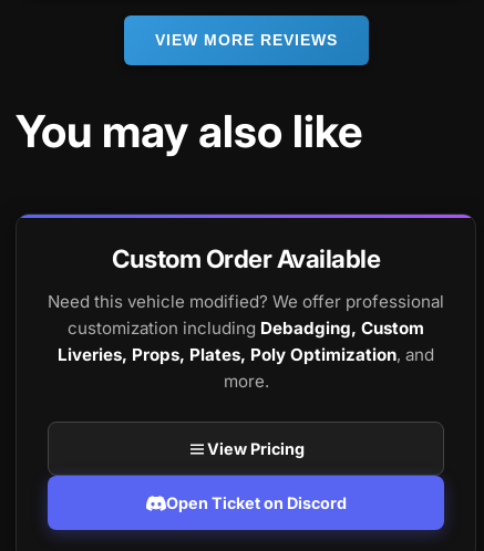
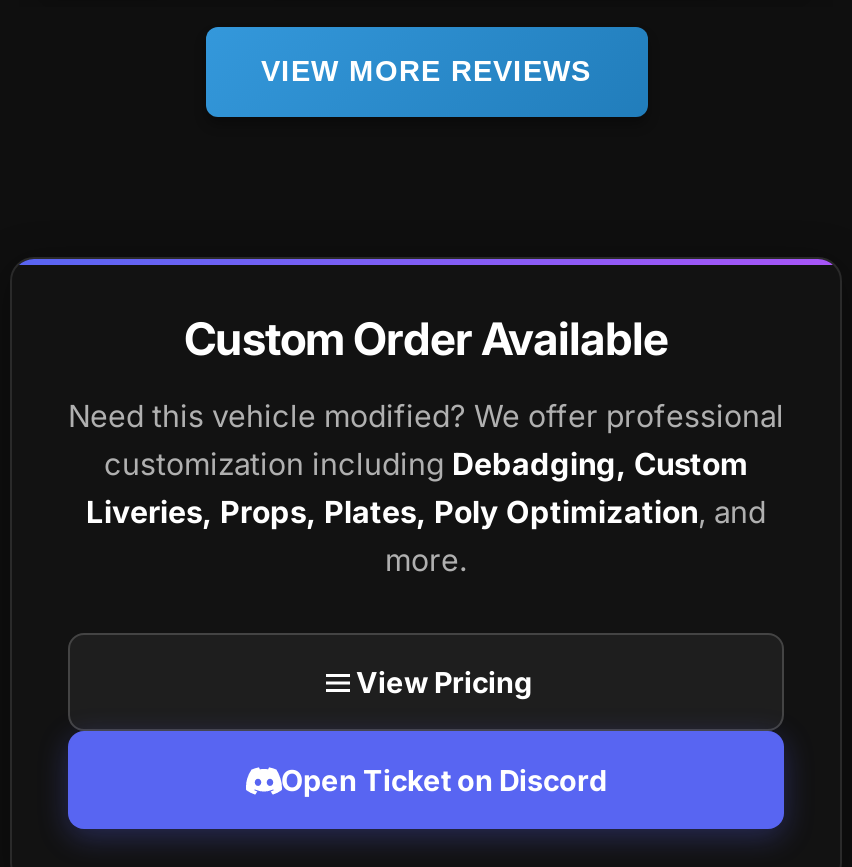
- You may also like
